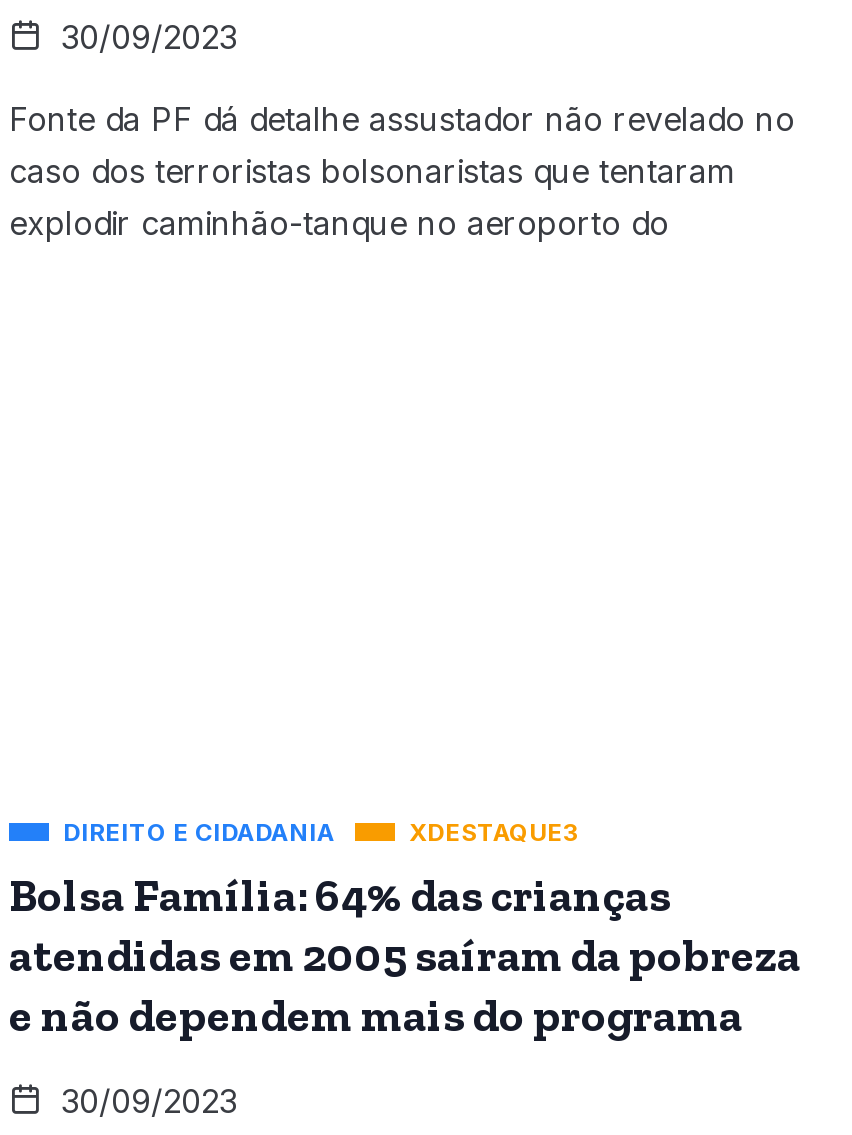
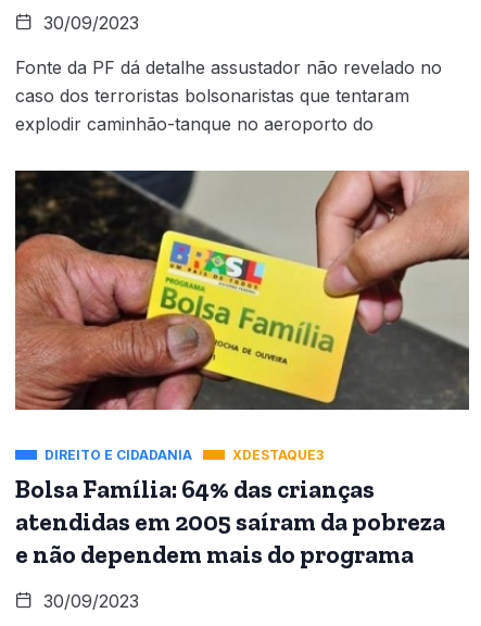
+ [image]
